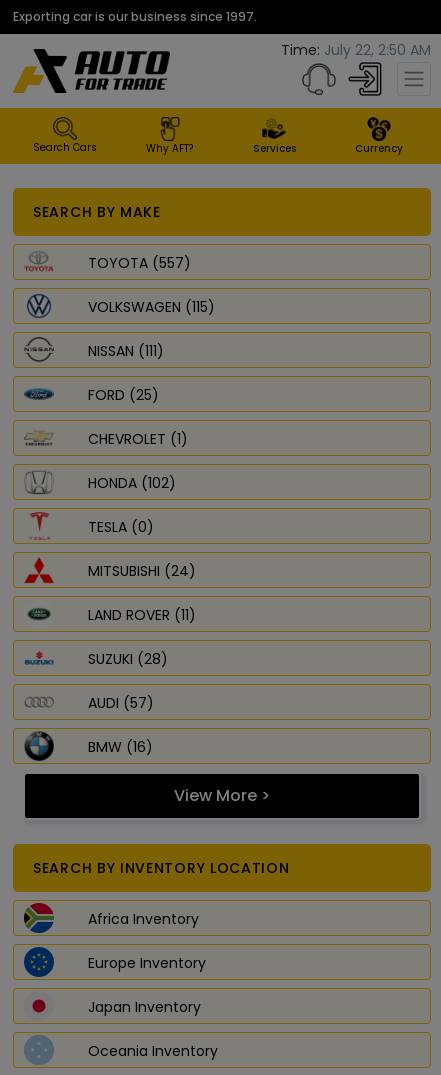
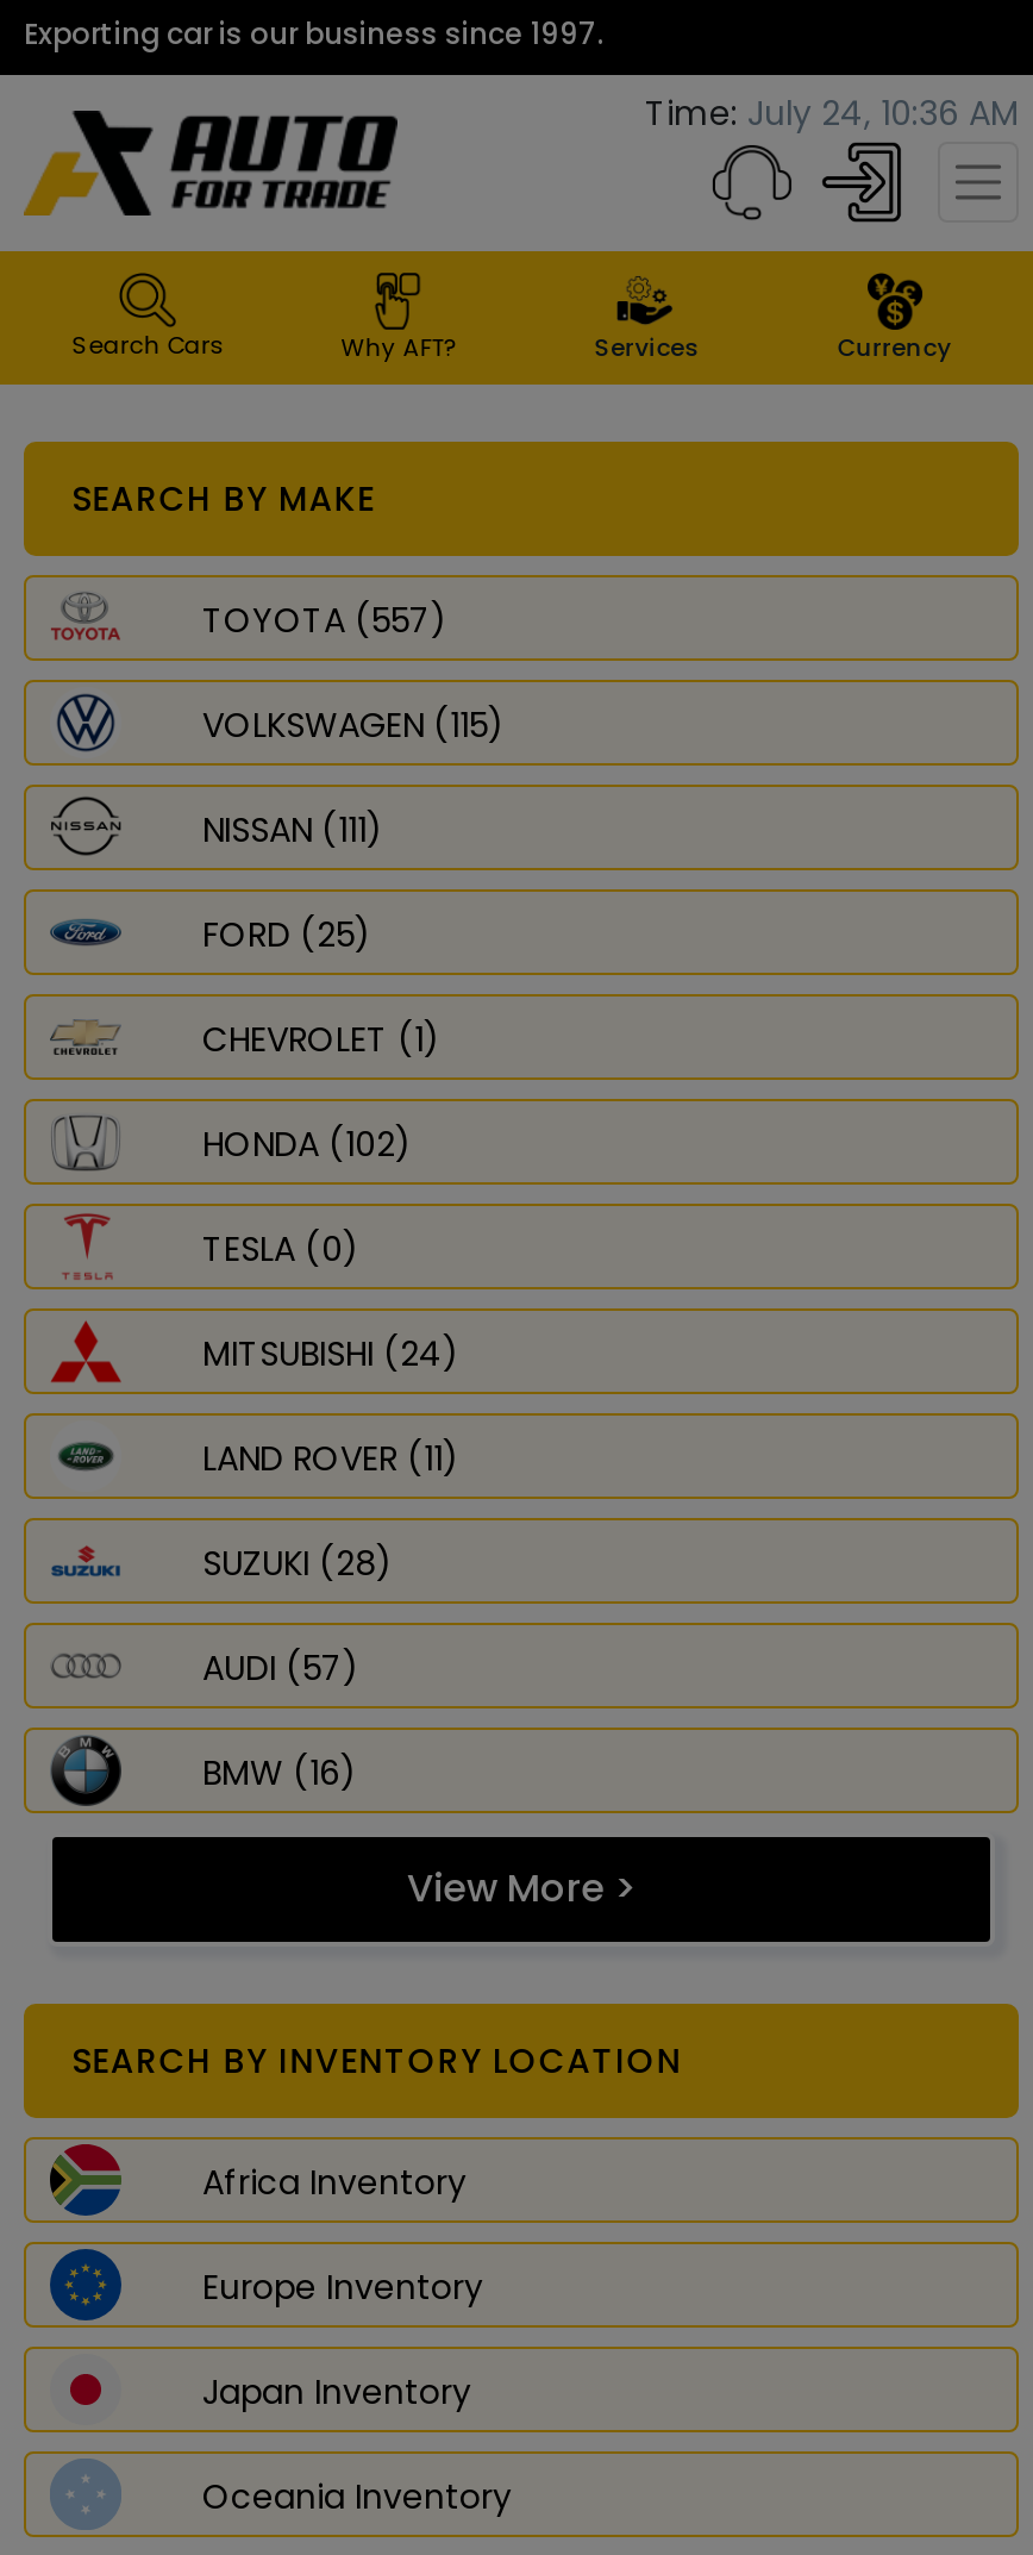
- Time: July 22, 2:50 AM
+ Time: July 24, 10:36 AM
